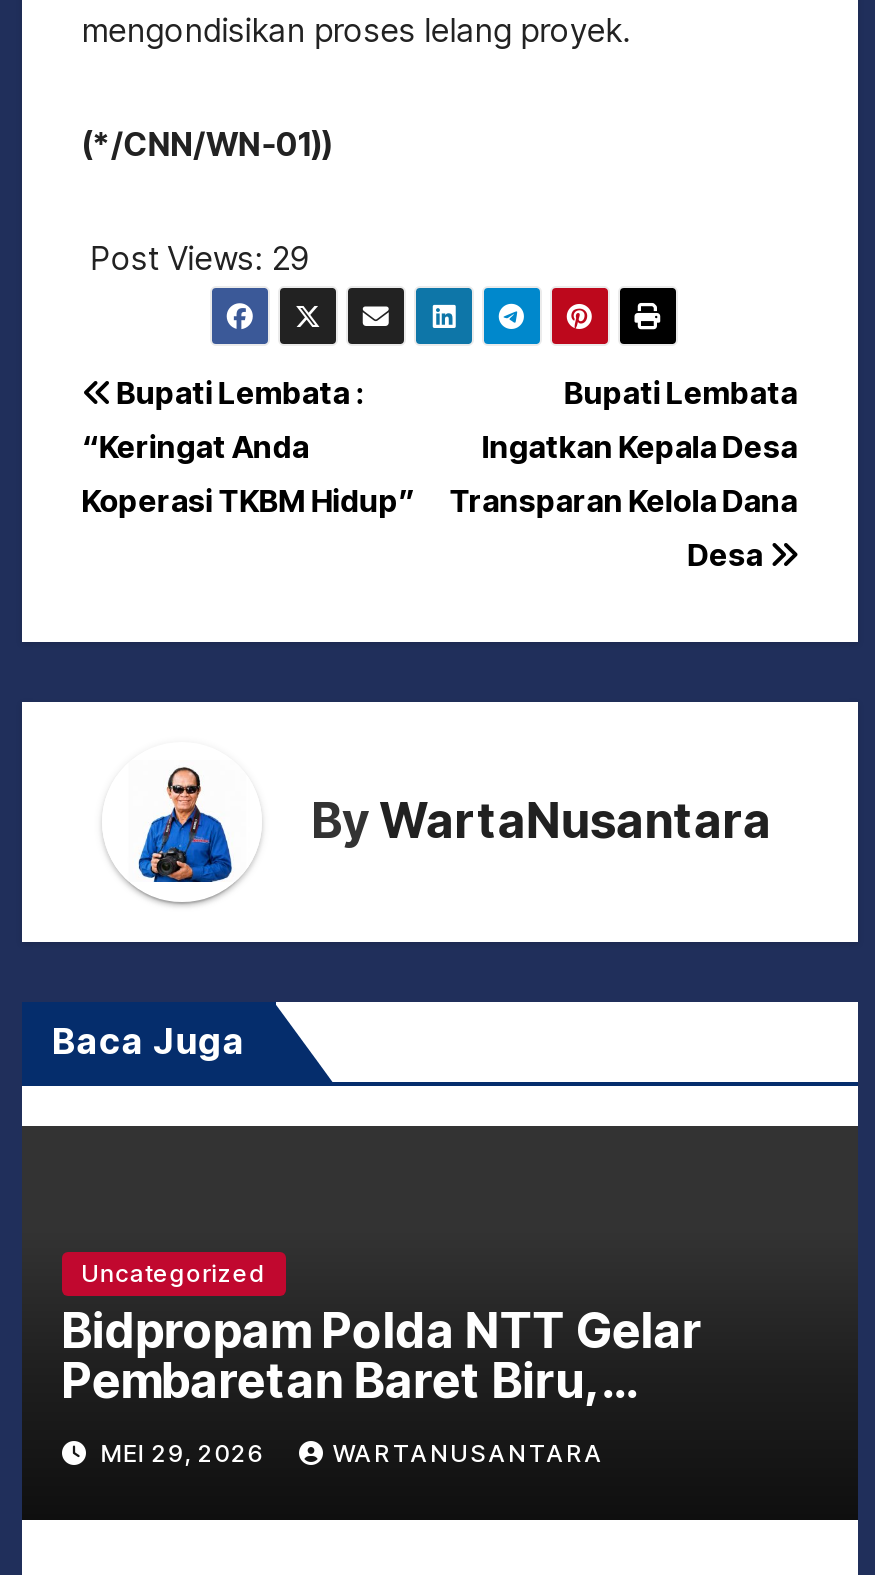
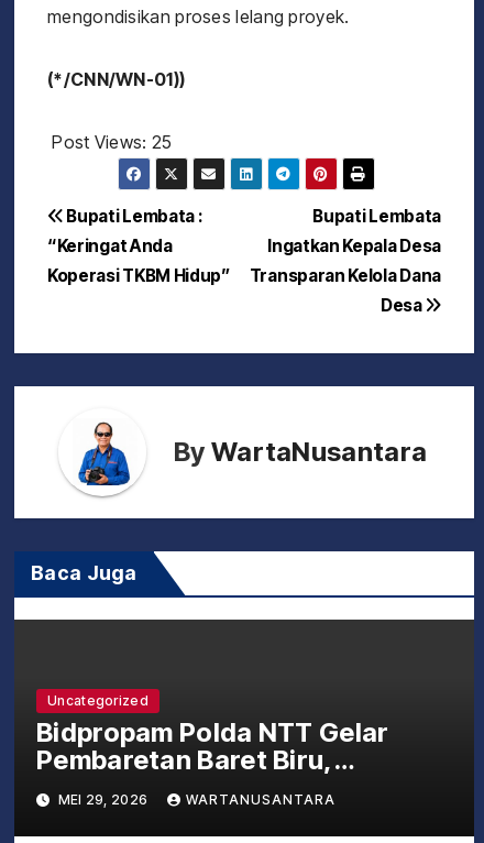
- Post Views: 29
+ Post Views: 25
